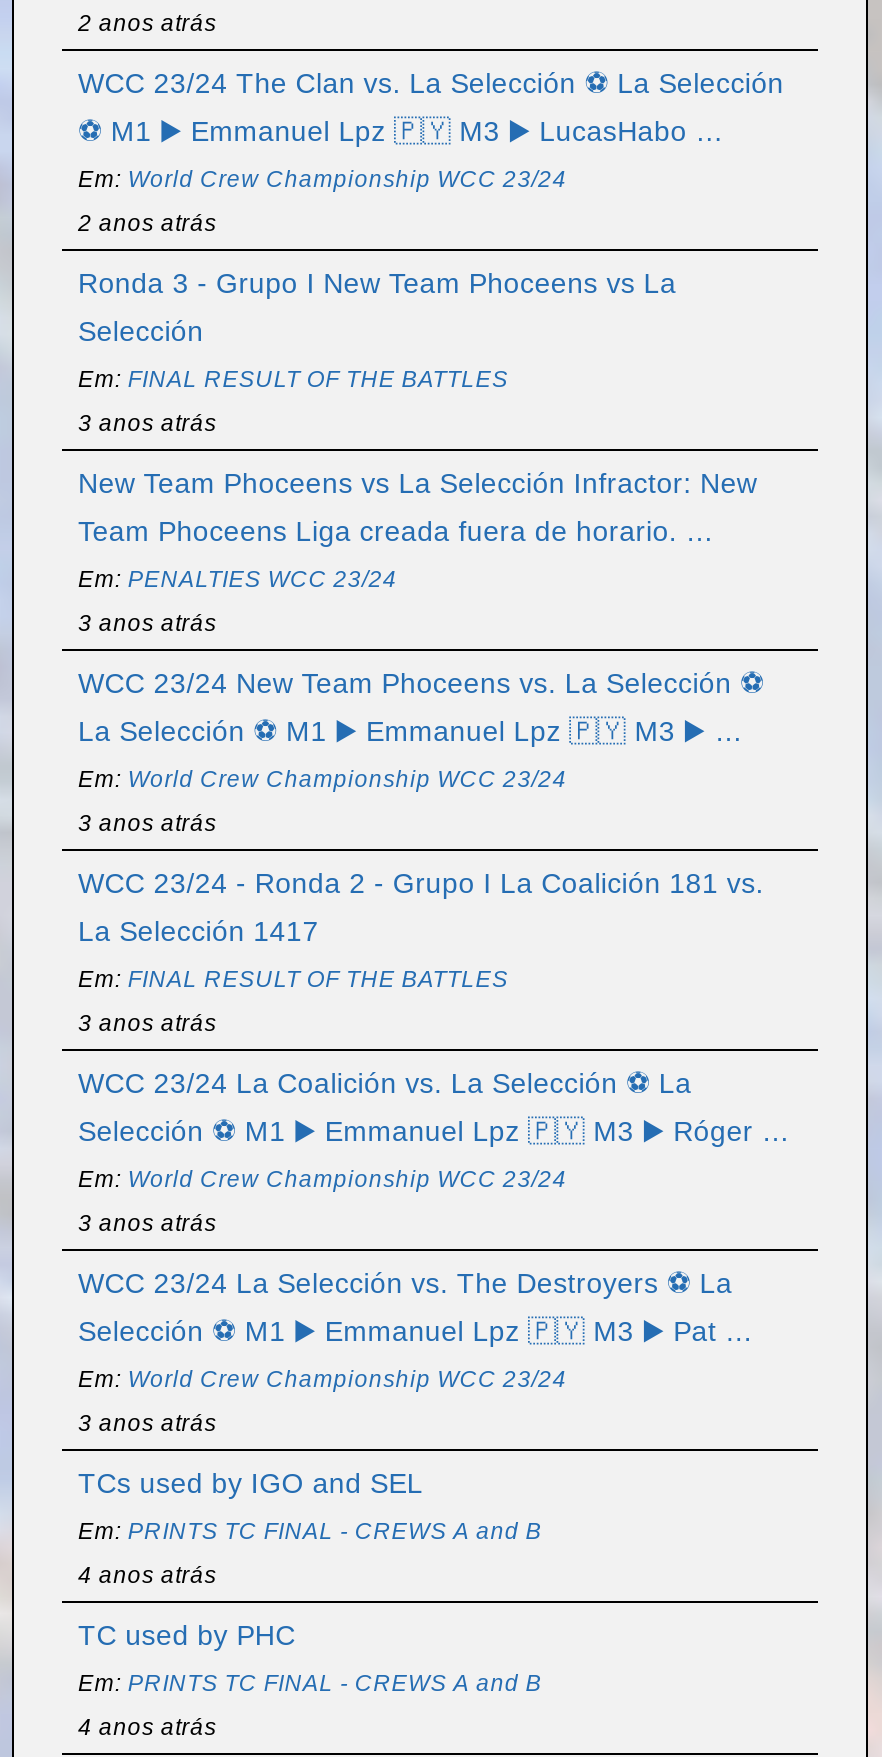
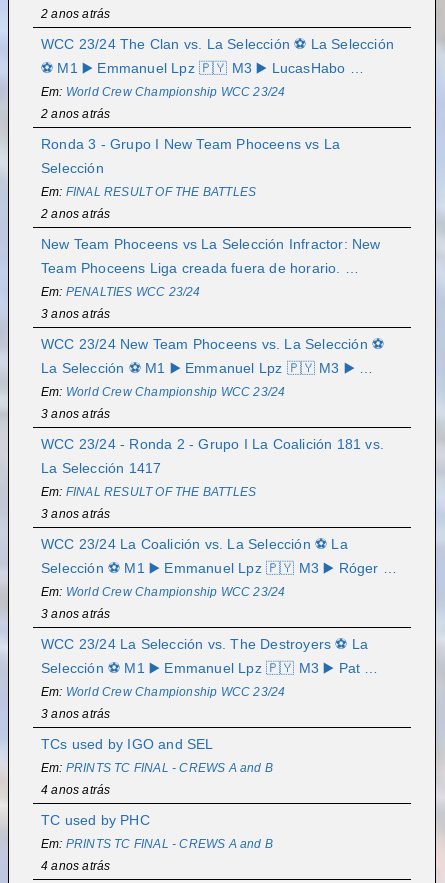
- 3 anos atrás
+ 2 anos atrás
